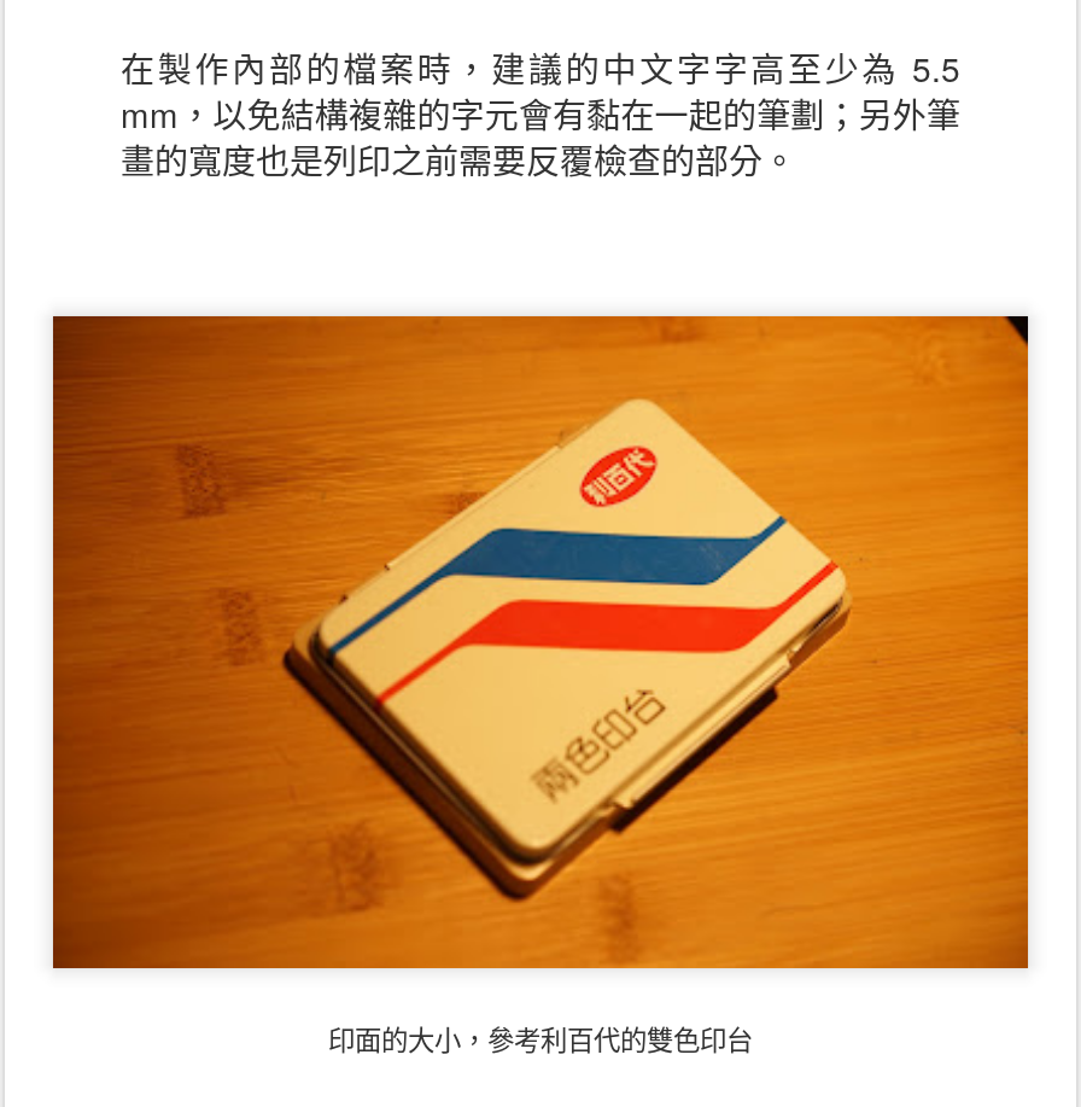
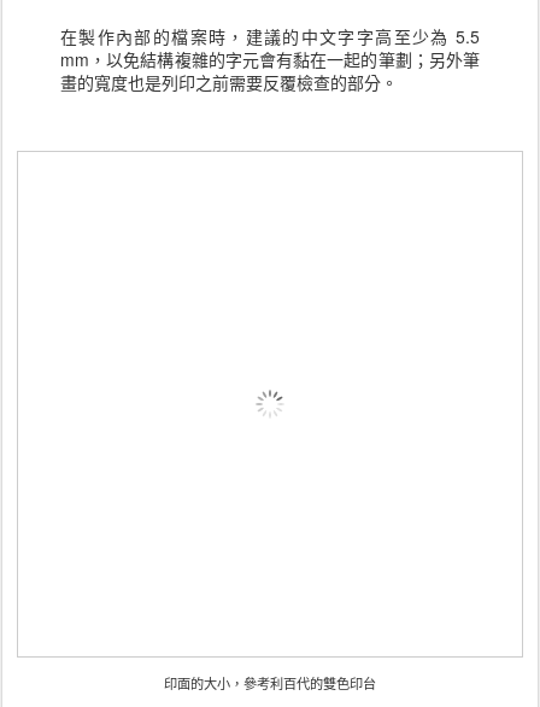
- [image]
